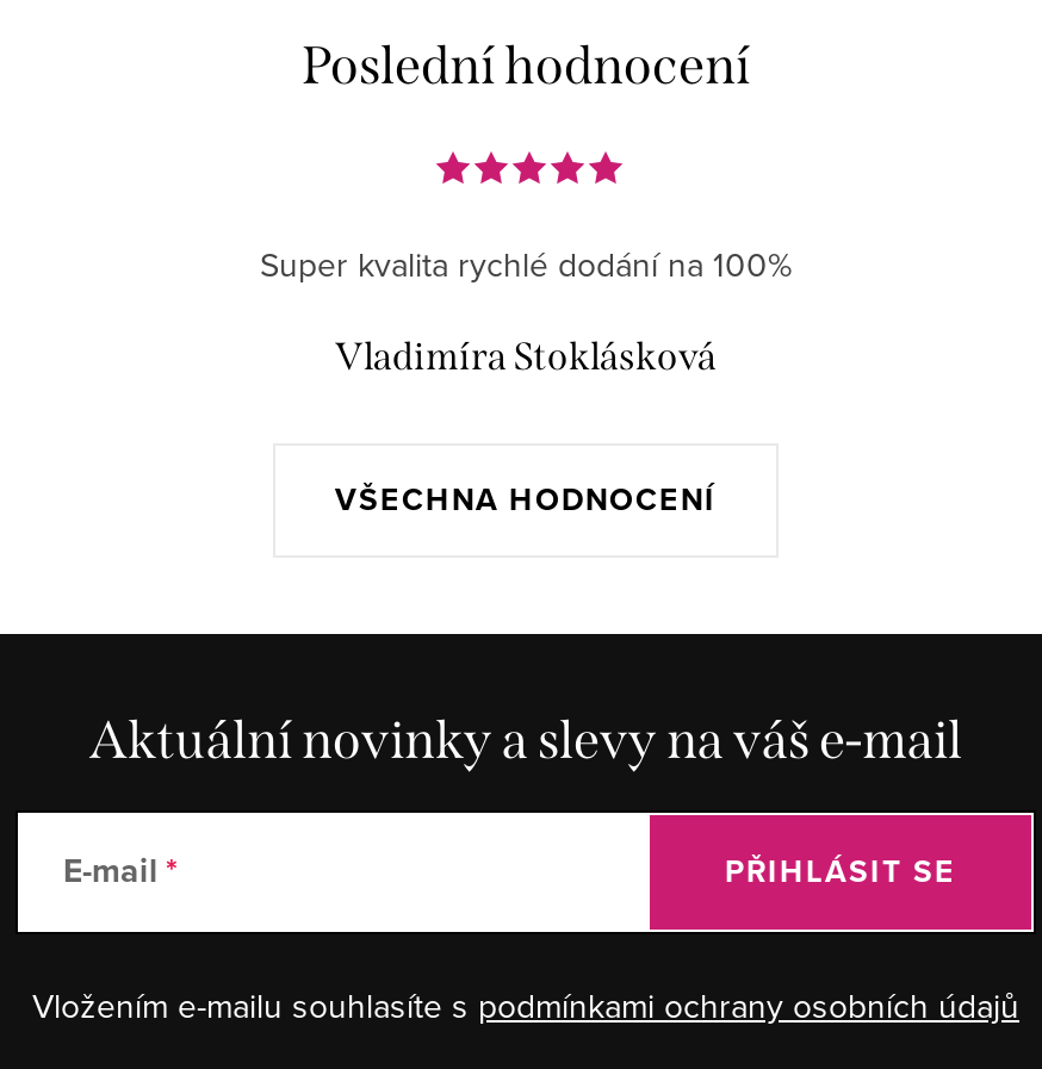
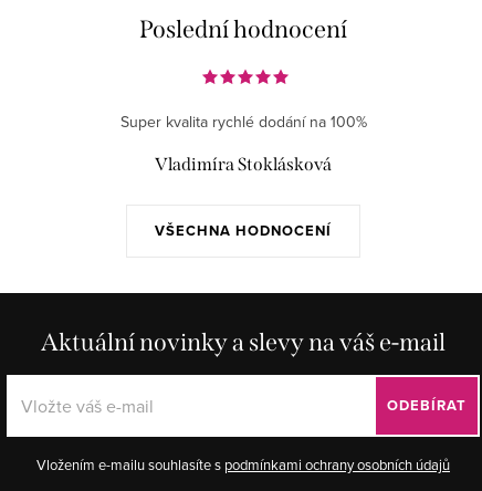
- E-mail

- PŘIHLÁSIT SE
+ ODEBÍRAT
